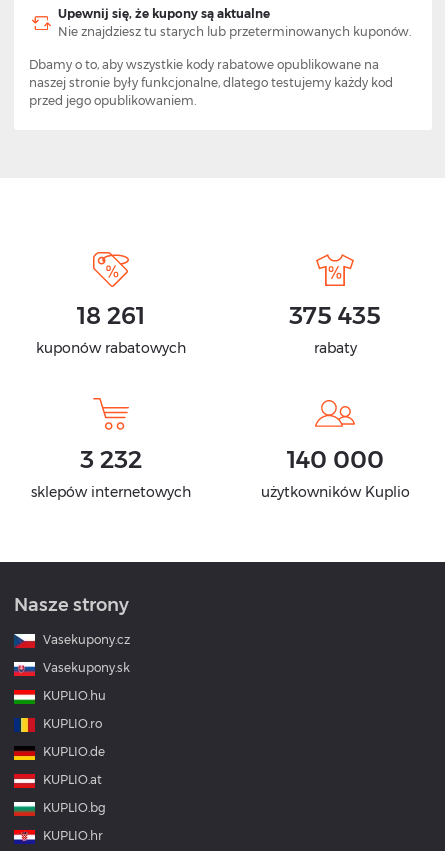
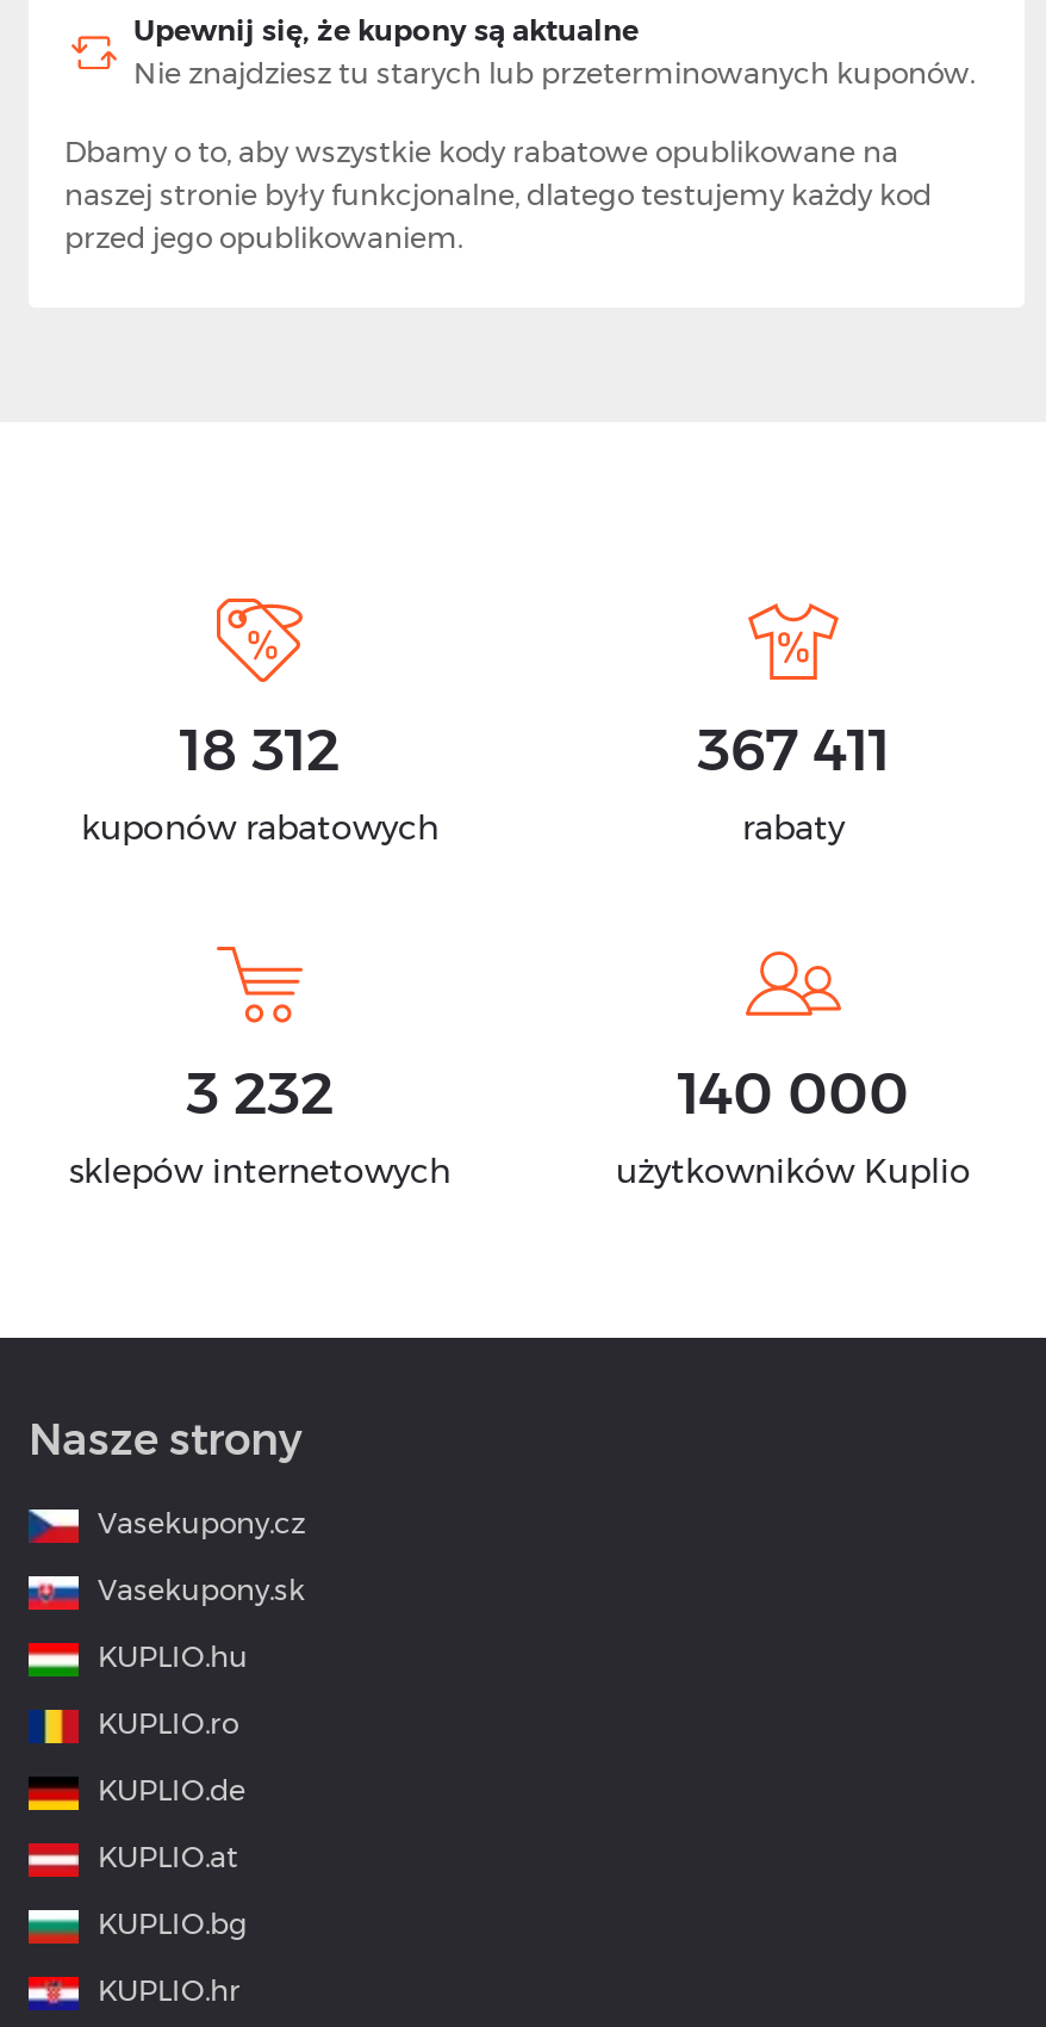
- 18 261
+ 18 312

- 375 435
+ 367 411
